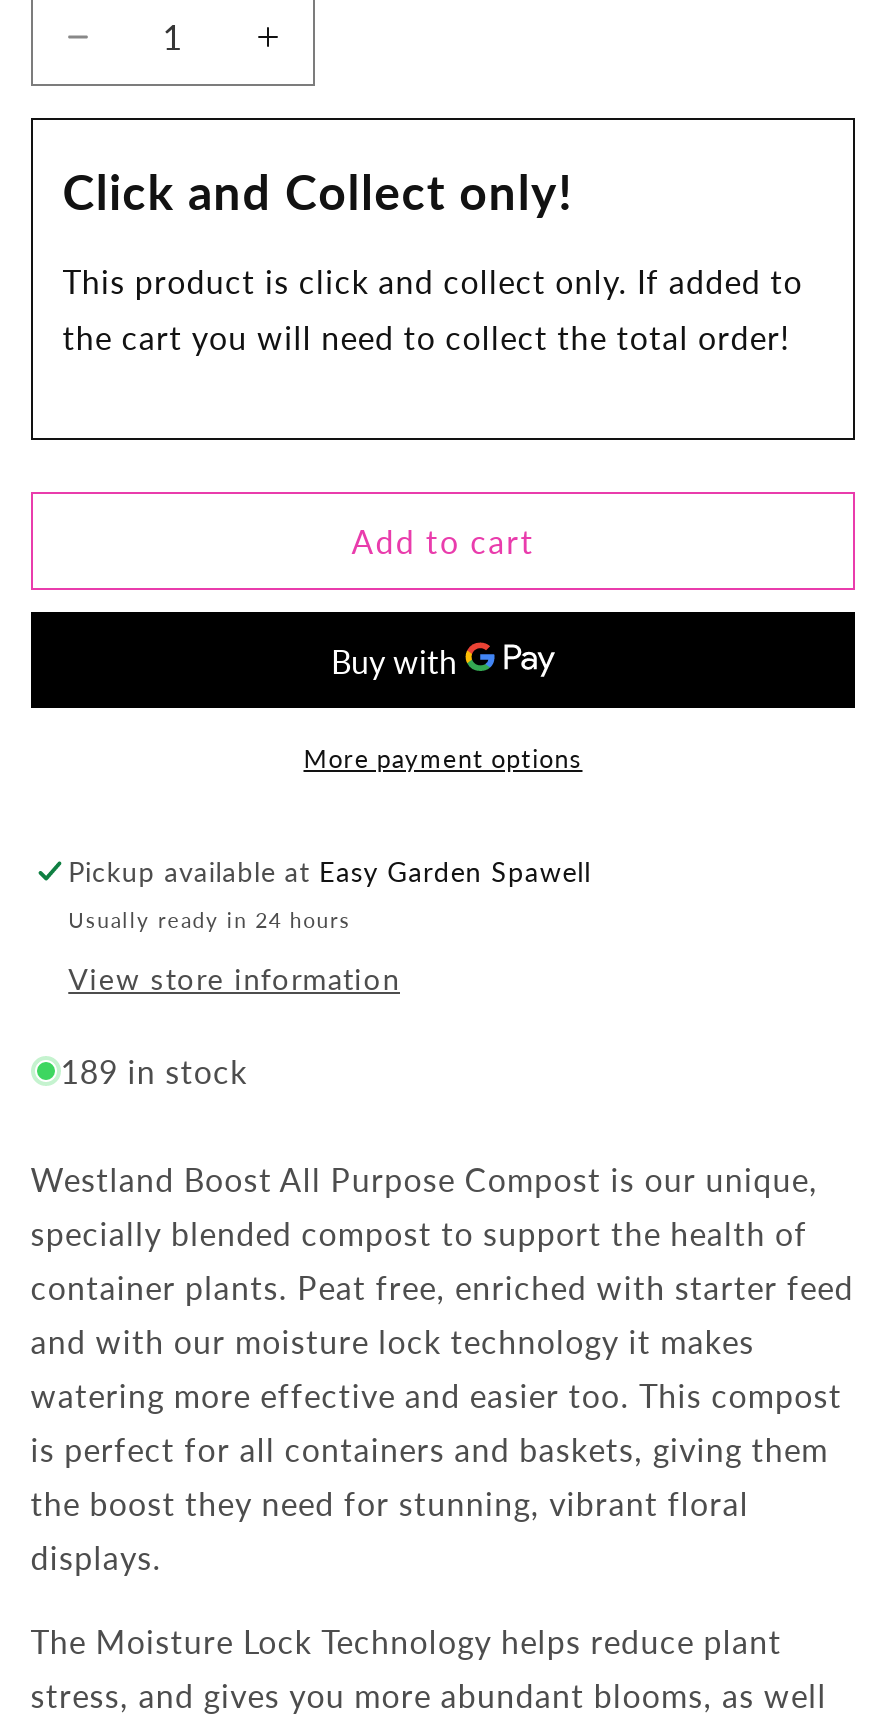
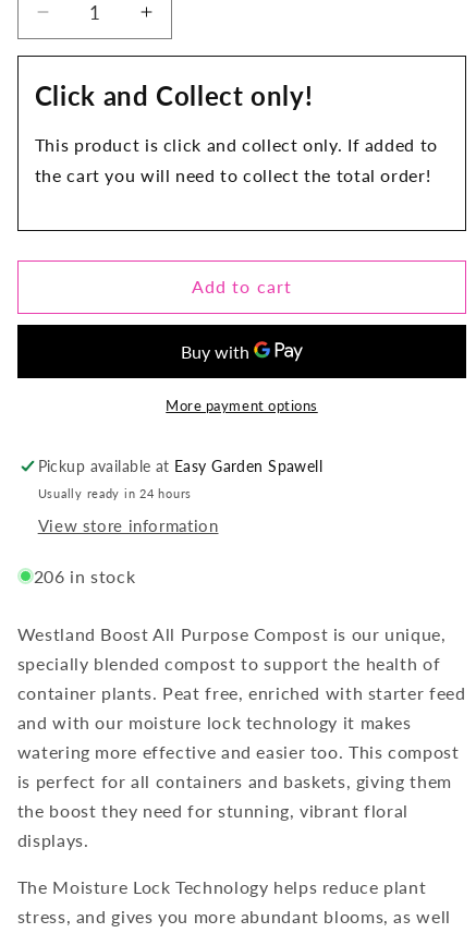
- 189 in stock
+ 206 in stock
